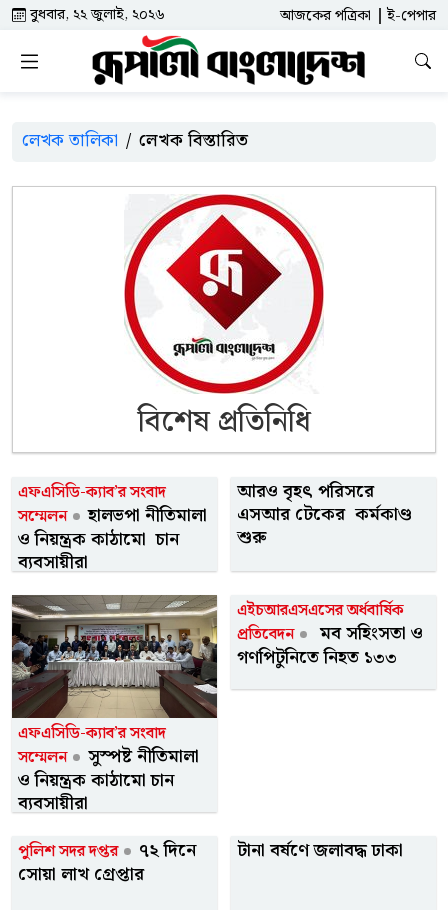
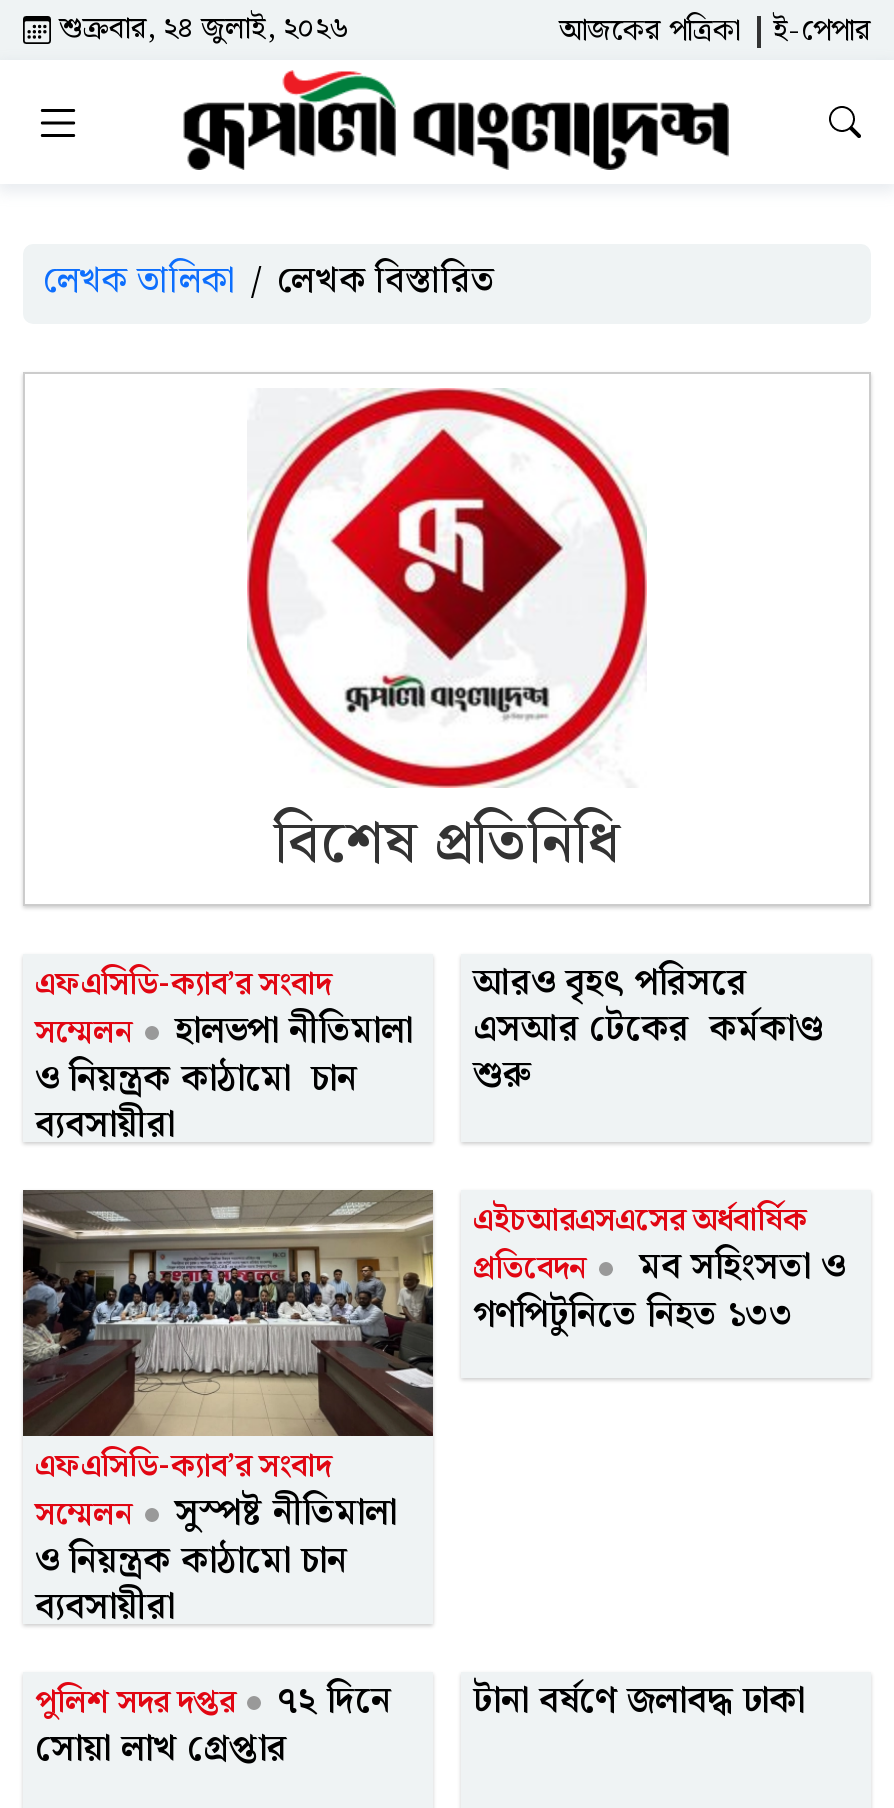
- বুধবার, ২২ জুলাই, ২০২৬
+ শুক্রবার, ২৪ জুলাই, ২০২৬
